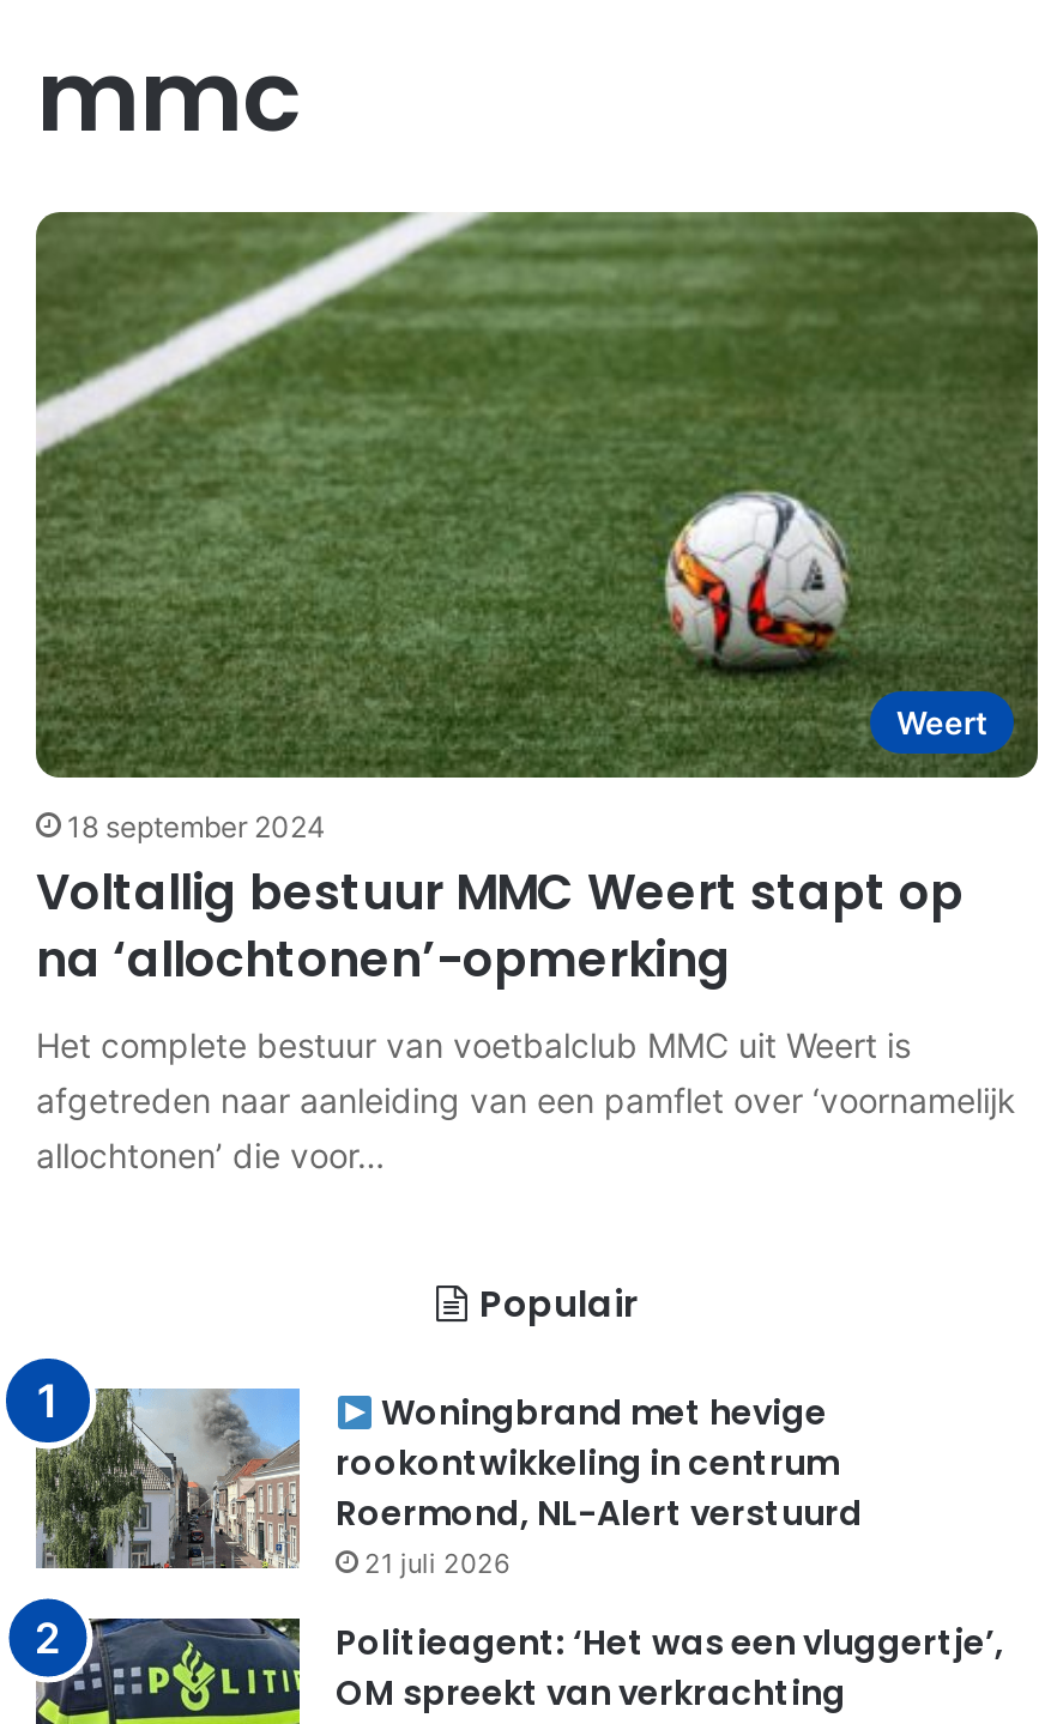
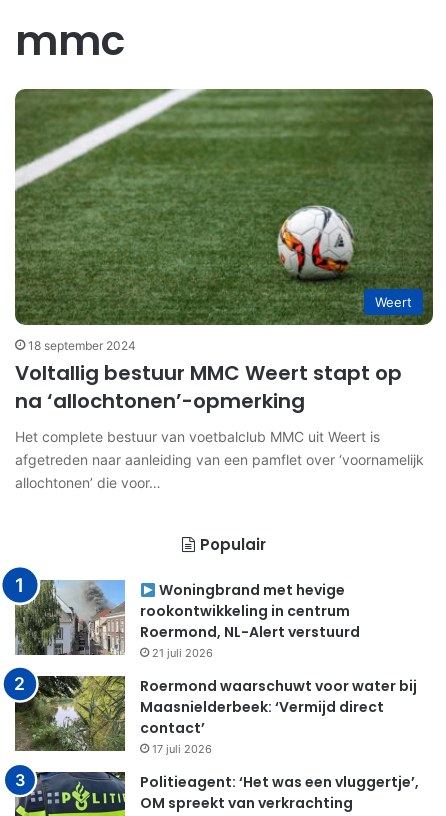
+ [image]
+ Roermond waarschuwt voor water bij
+ Maasnielderbeek: ‘Vermijd direct
+ contact’
+ 17 juli 2026
